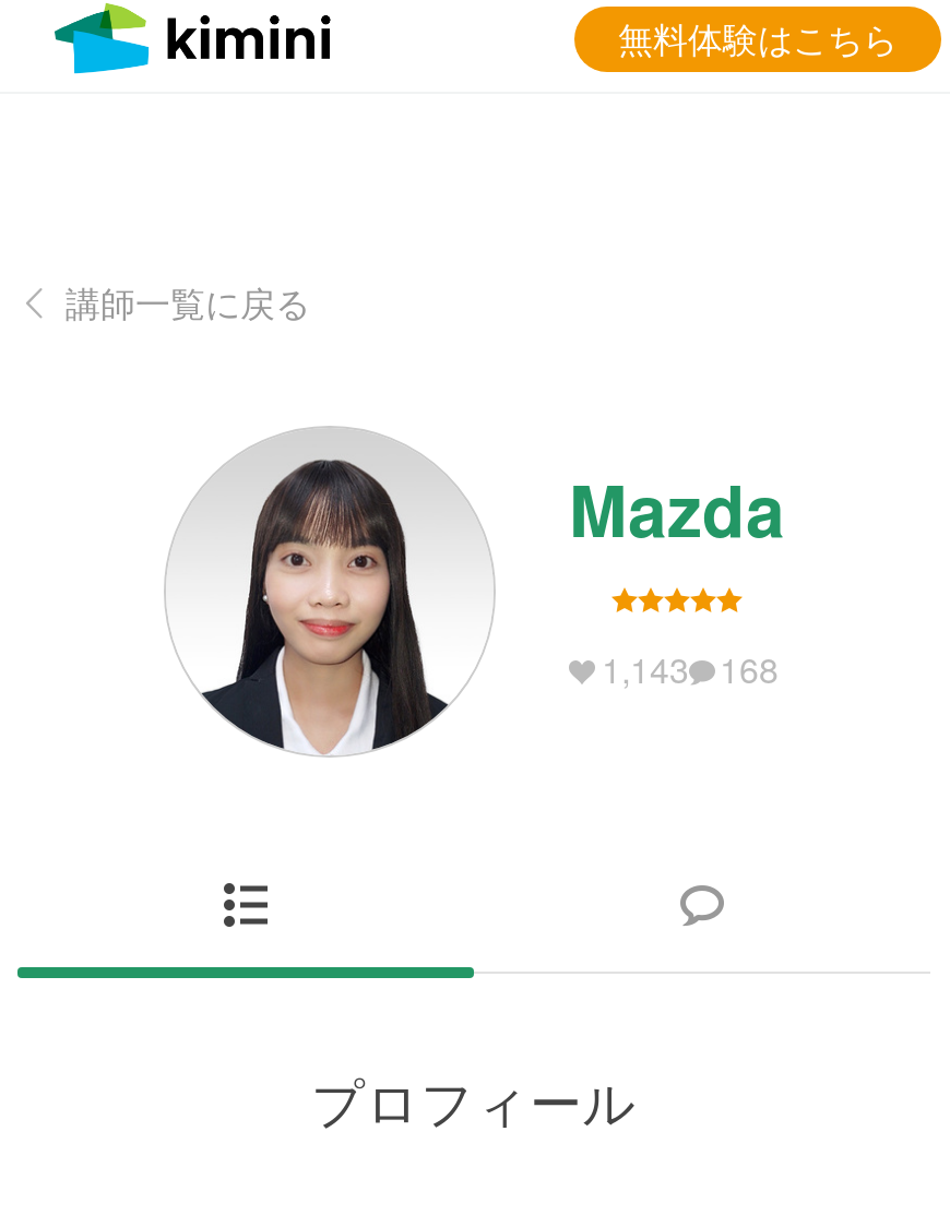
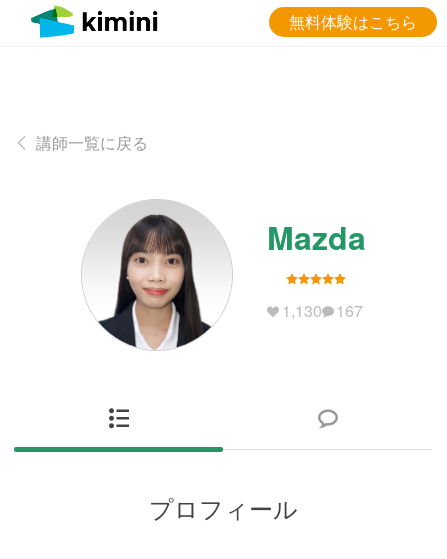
- 1,143
+ 1,130

- 168
+ 167
